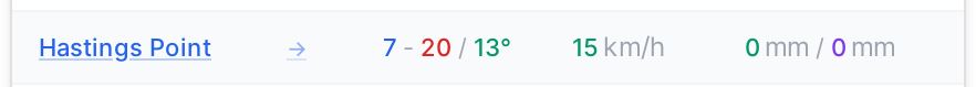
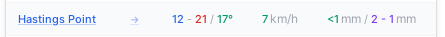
- 7 - 20 / 13°
- 15 km/h
- 0 mm / 0 mm
+ 12 - 21 / 17°
+ 7 km/h
+ <1 mm / 2 - 1 mm
